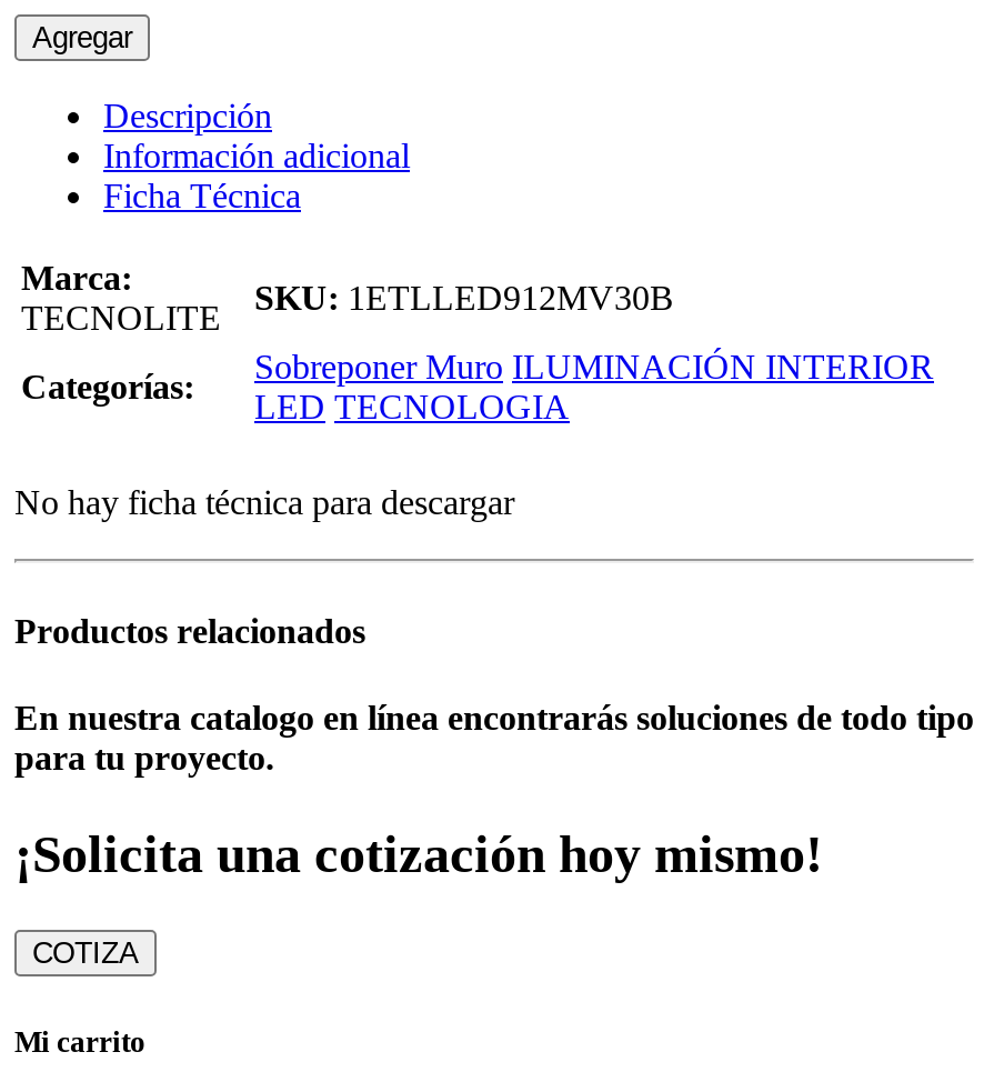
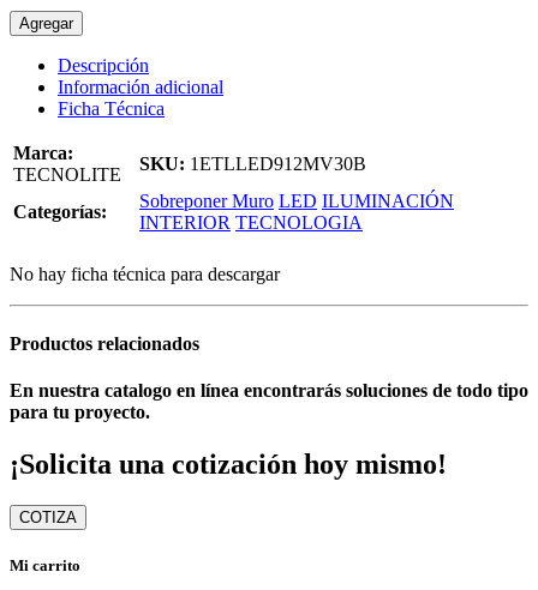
- Sobreponer Muro ILUMINACIÓN INTERIOR
+ Sobreponer Muro LED ILUMINACIÓN

- LED TECNOLOGIA
+ INTERIOR TECNOLOGIA
